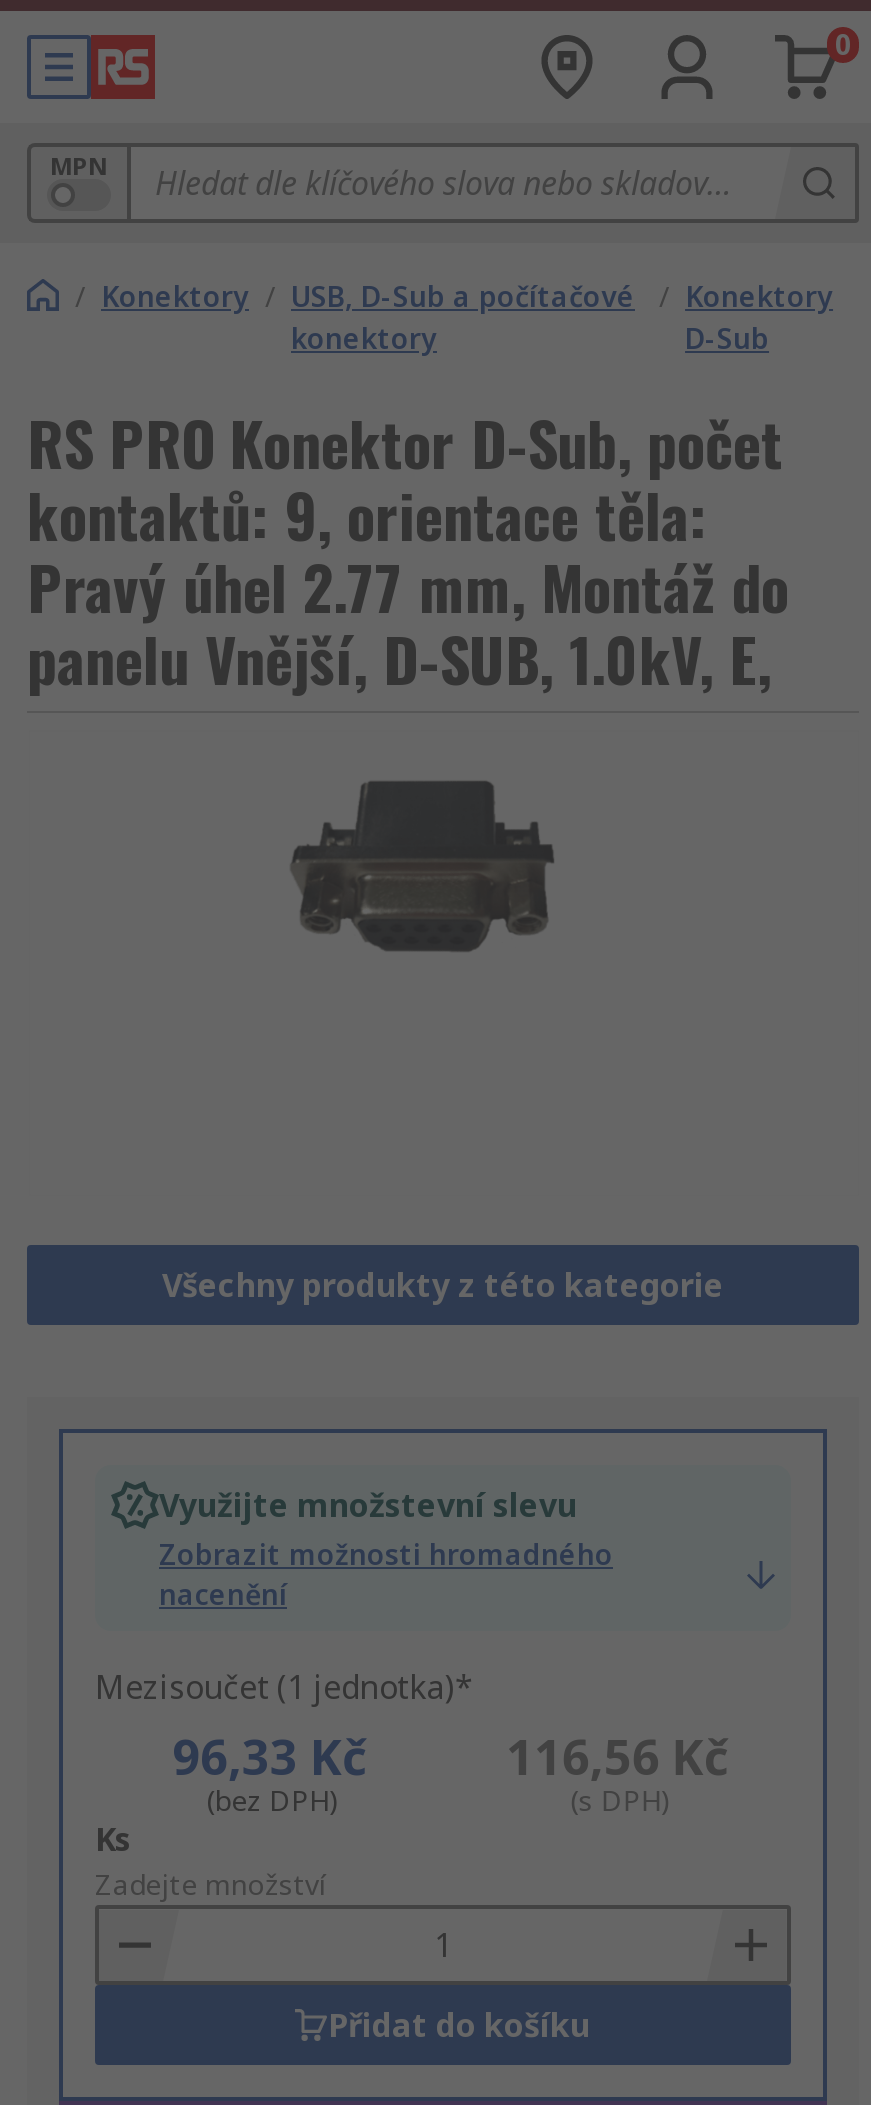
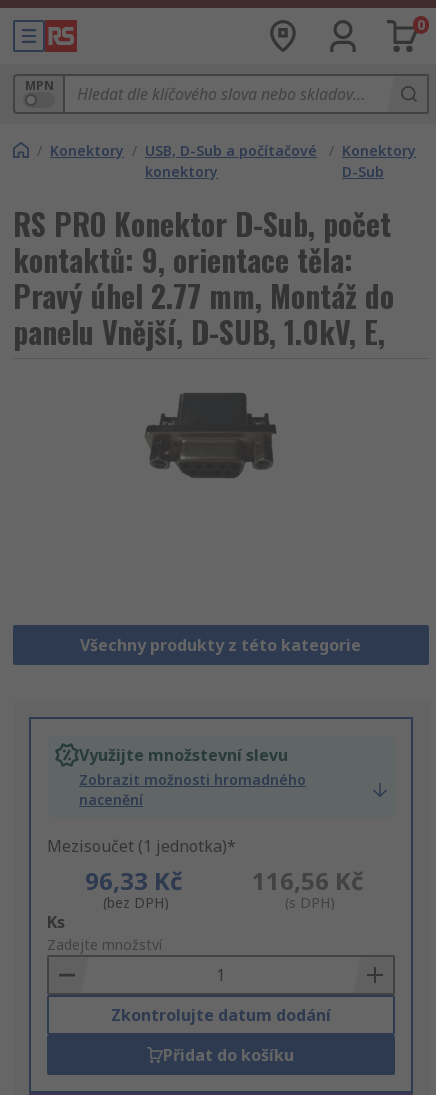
+ Zkontrolujte datum dodání
